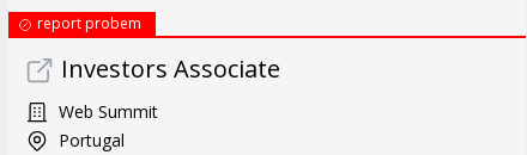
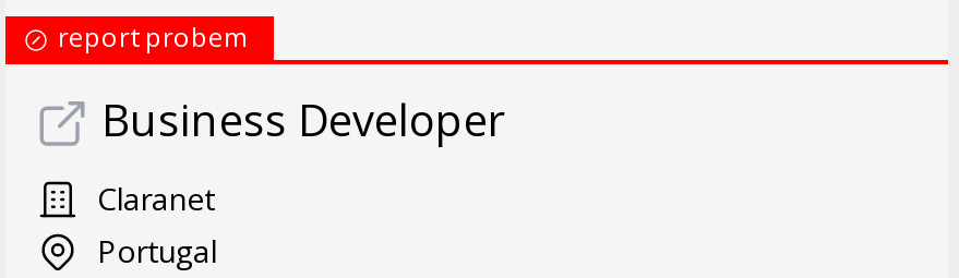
- Investors Associate
+ Business Developer

- Web Summit
+ Claranet
